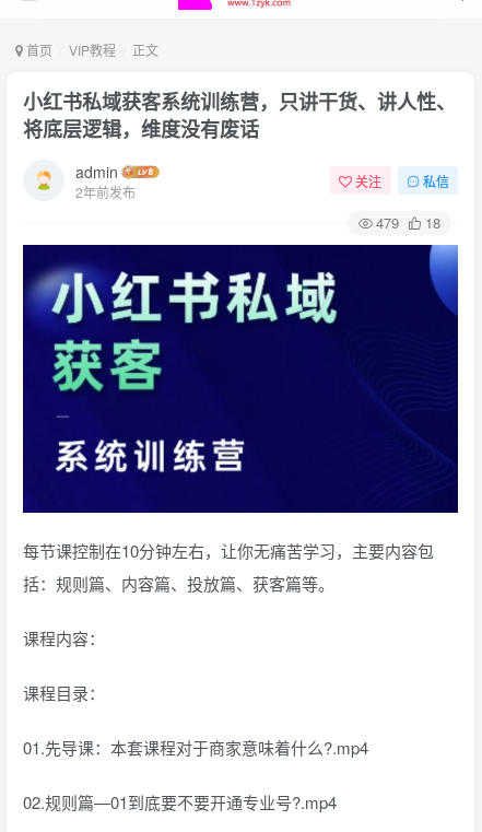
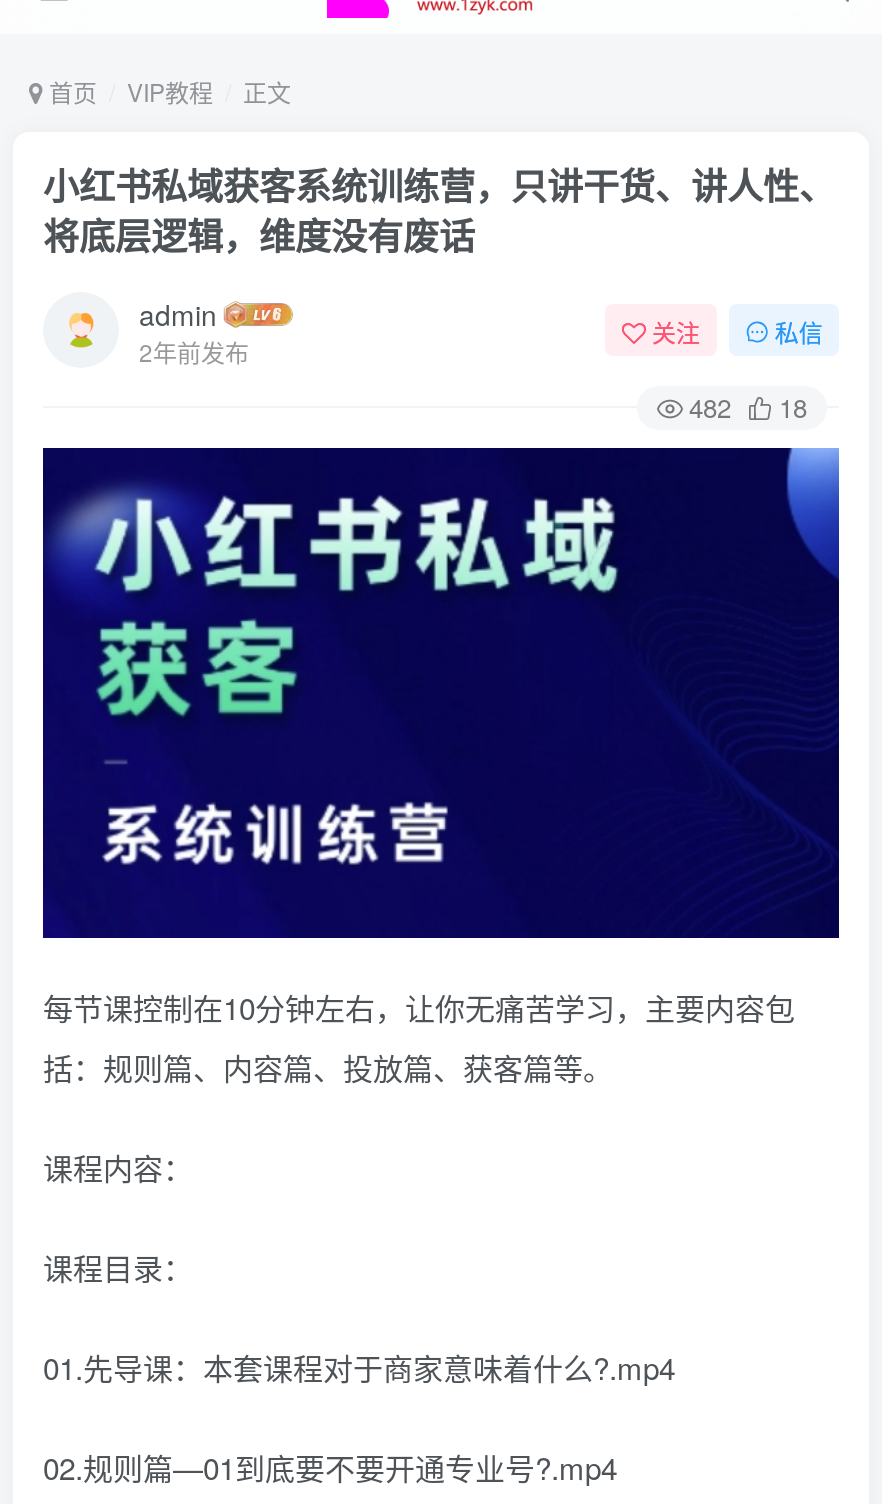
- 479 18
+ 482 18
